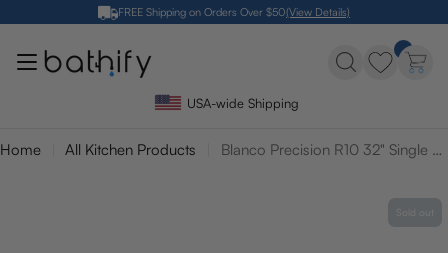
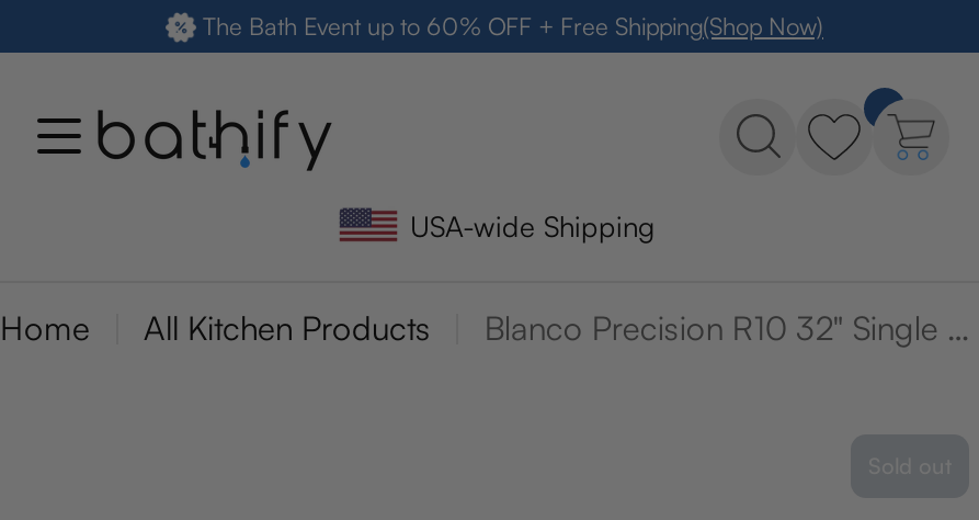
- FREE Shipping on Orders Over $50(View Details)
+ The Bath Event up to 60% OFF + Free Shipping(Shop Now)
